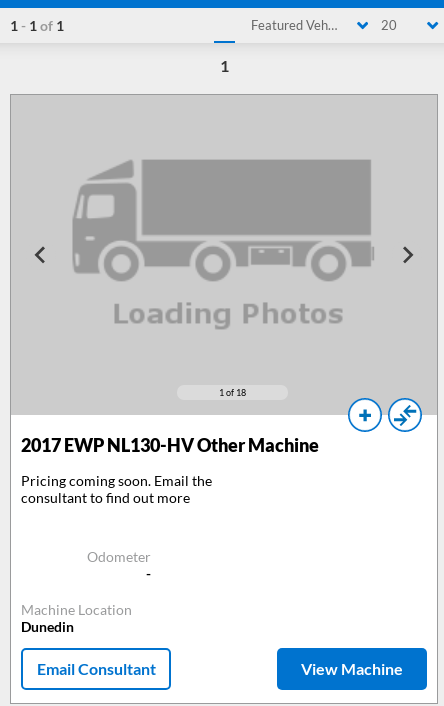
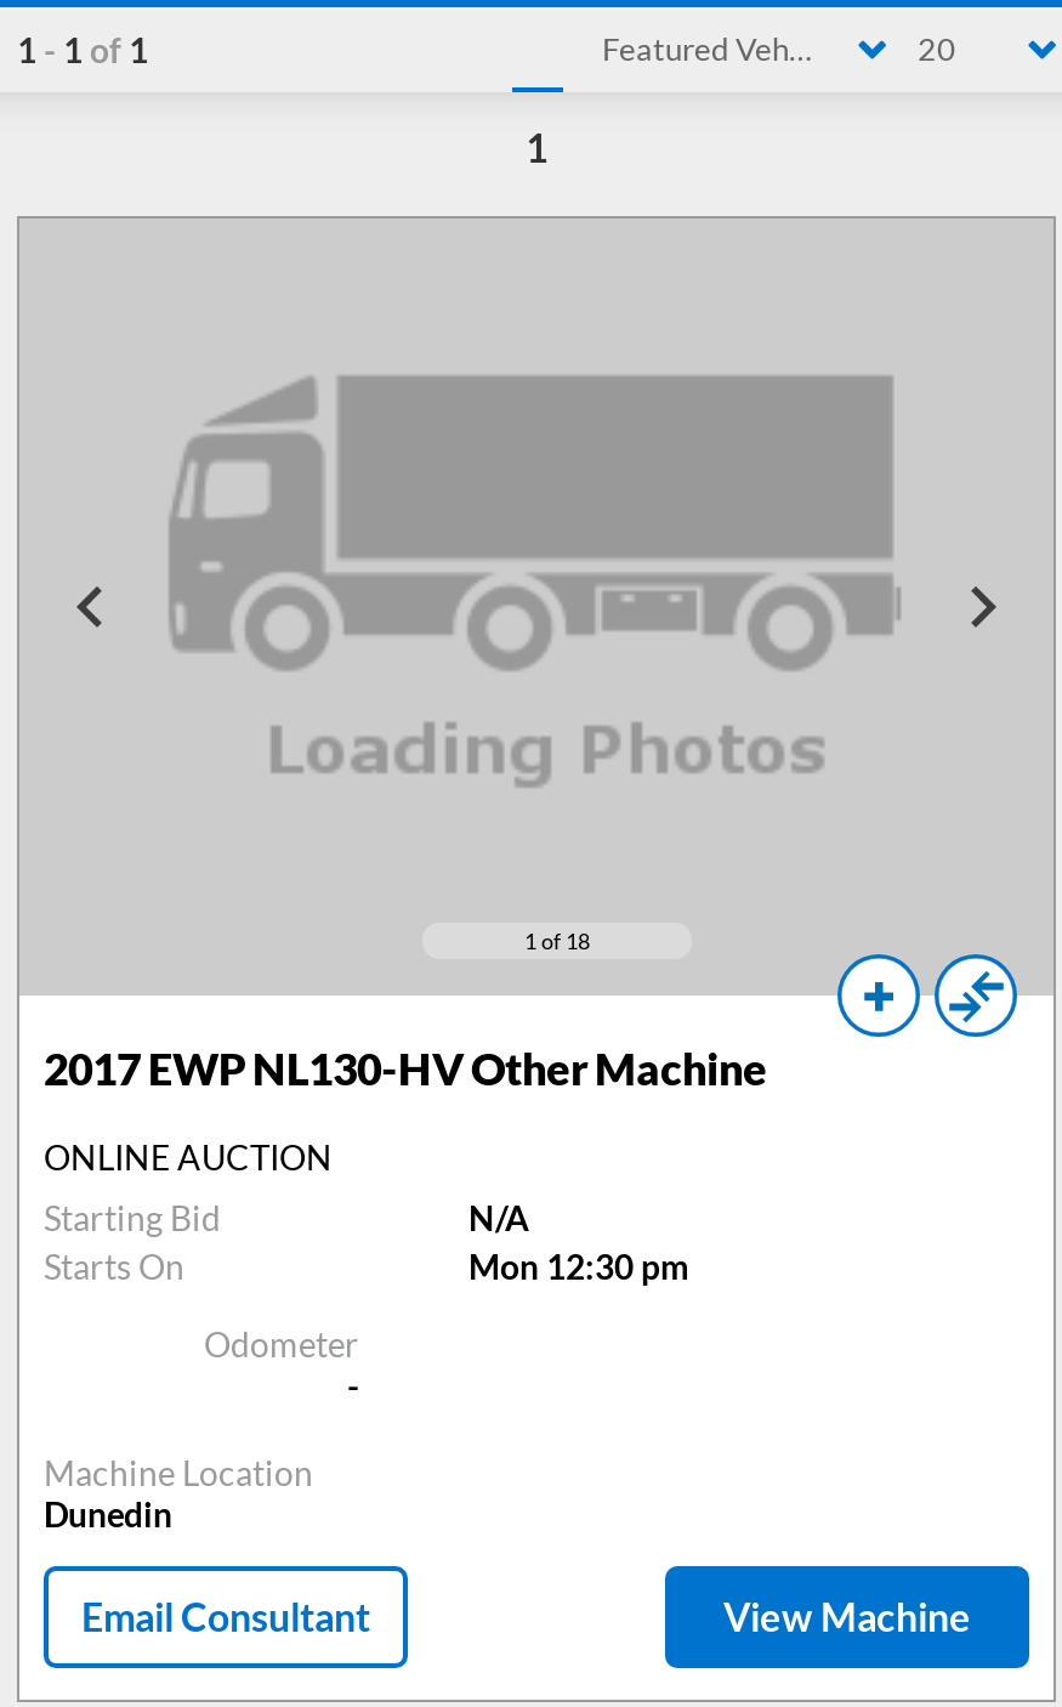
- Pricing coming soon. Email the
- consultant to find out more
+ ONLINE AUCTION
+ Starting Bid
+ N/A
+ Starts On
+ Mon 12:30 pm
